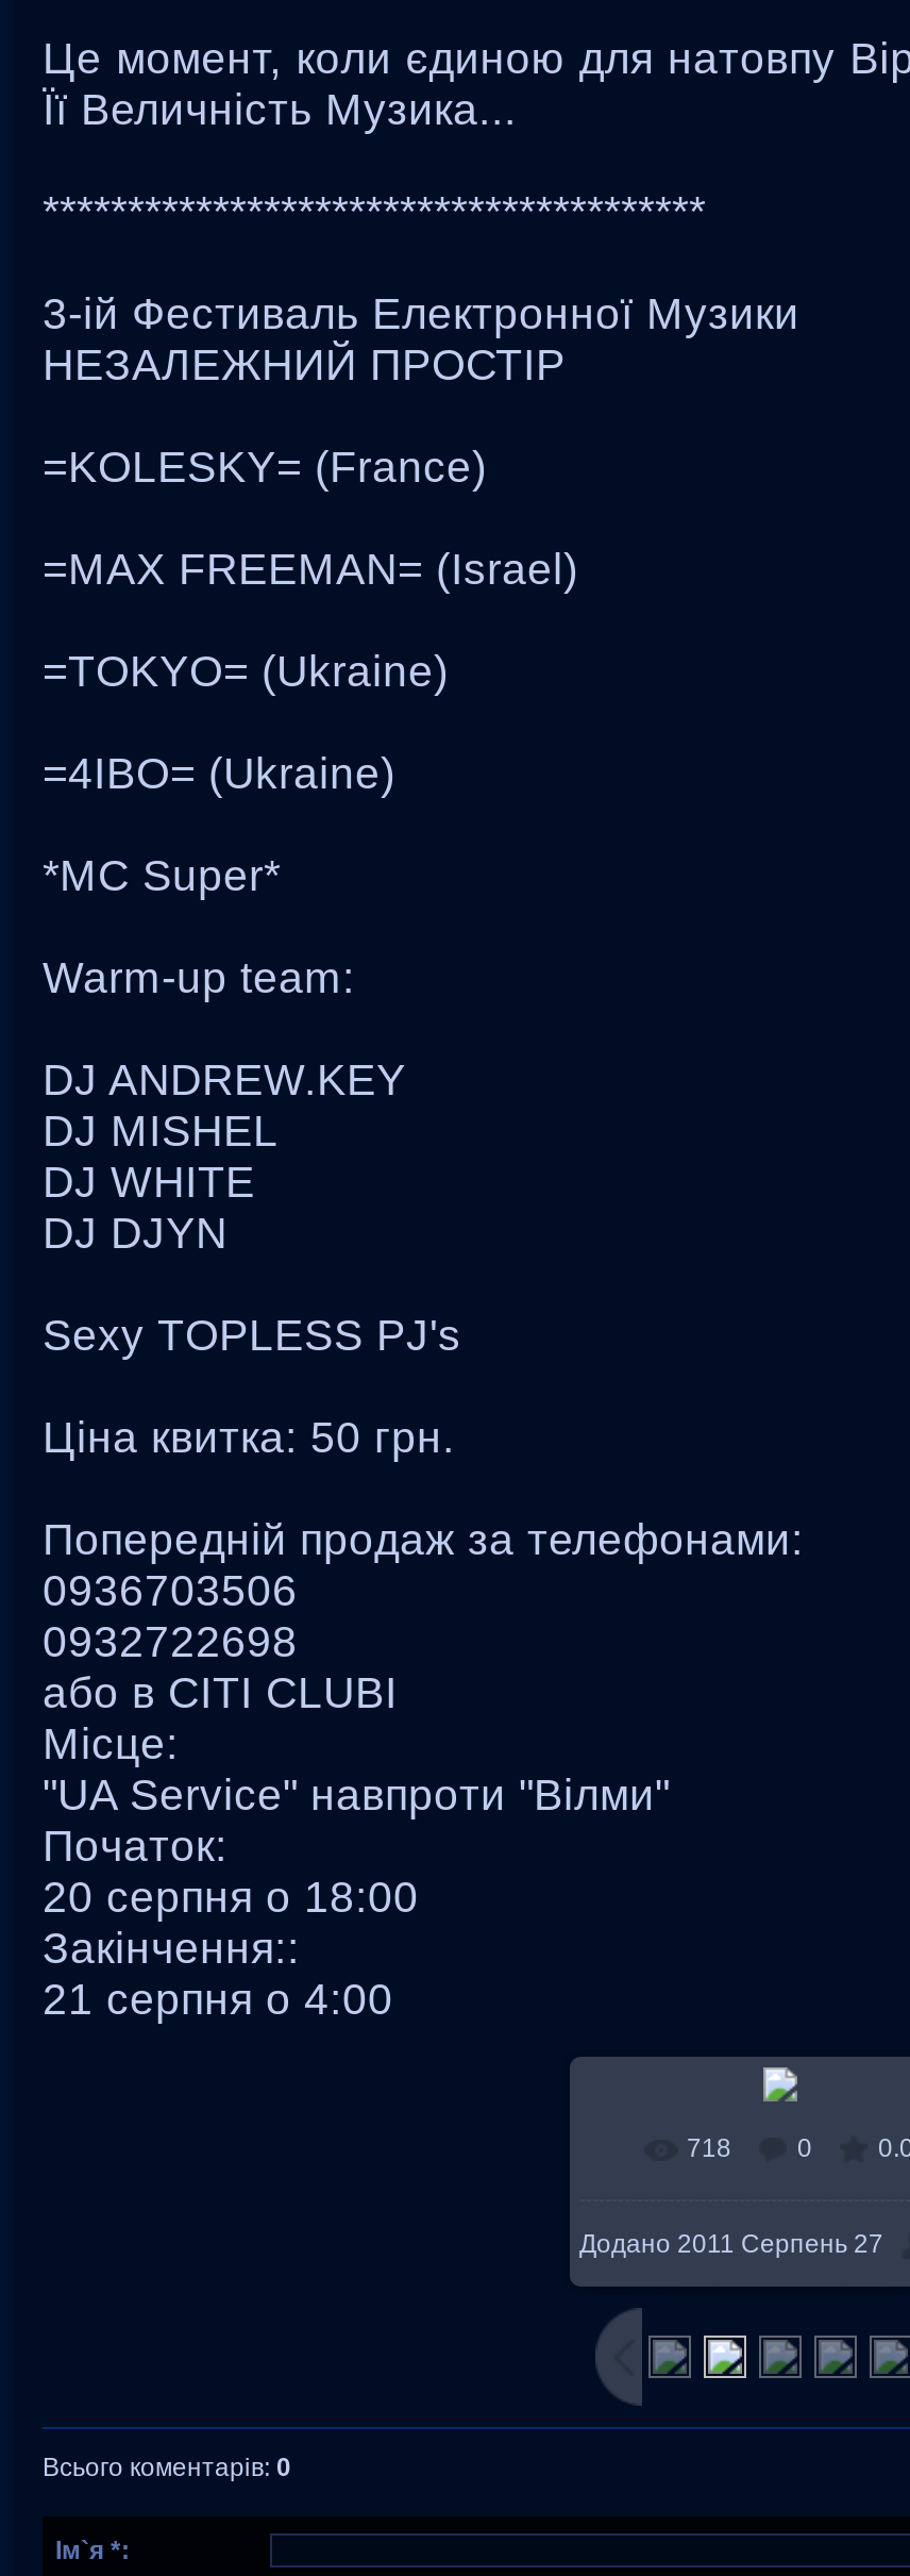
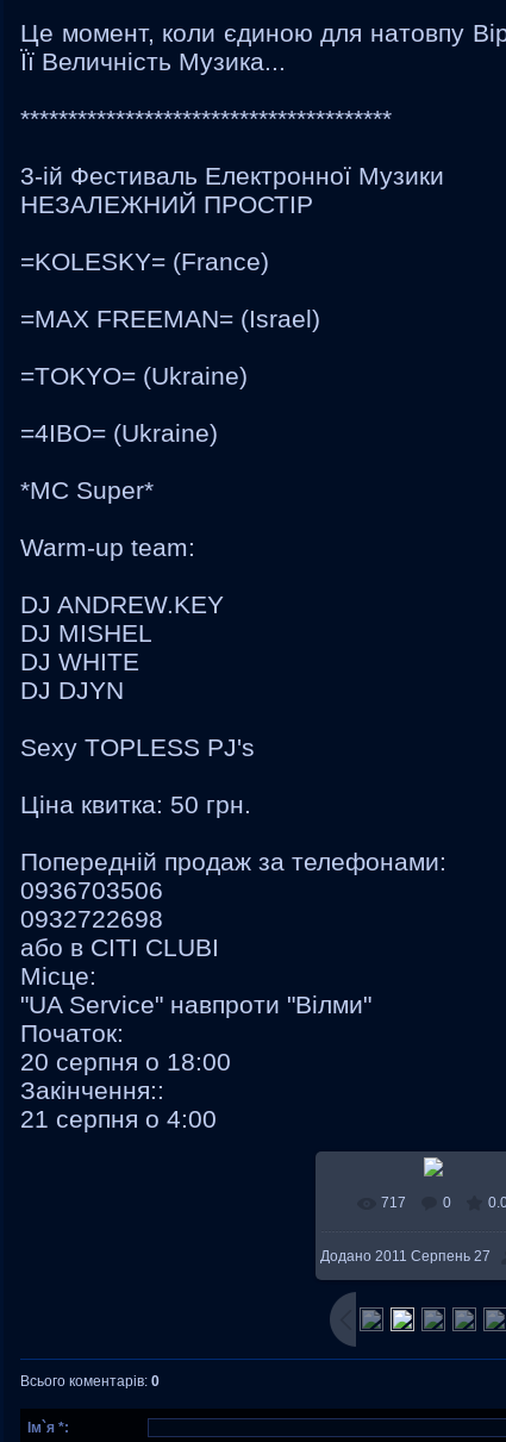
- 718
+ 717
